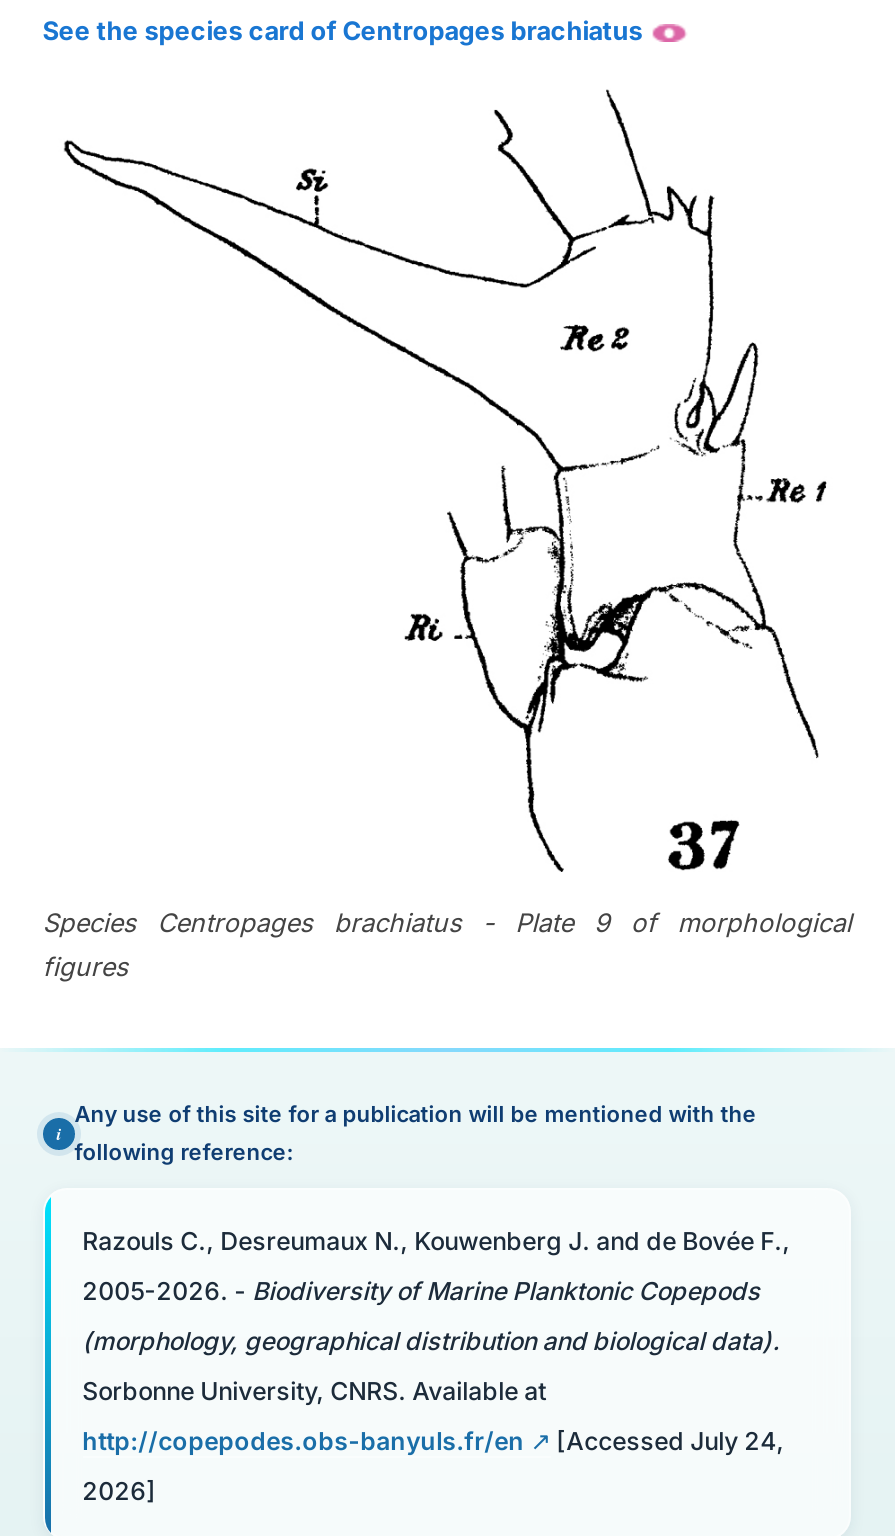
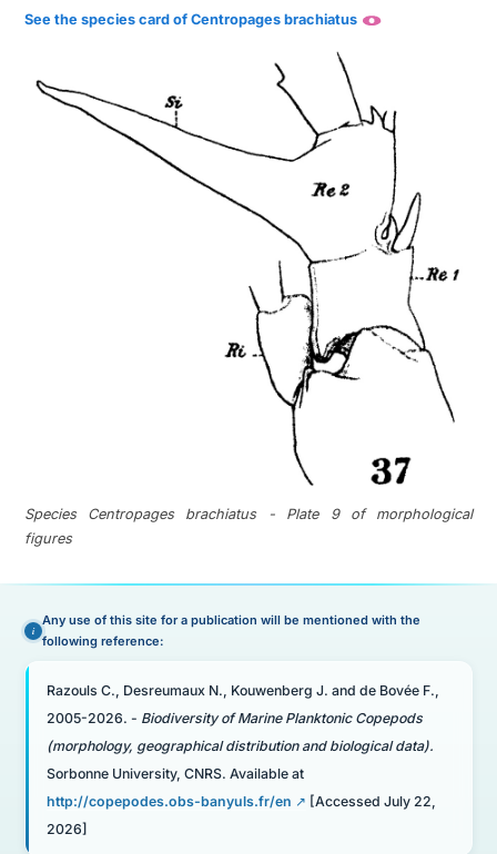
- [Accessed July 24,
+ [Accessed July 22,
